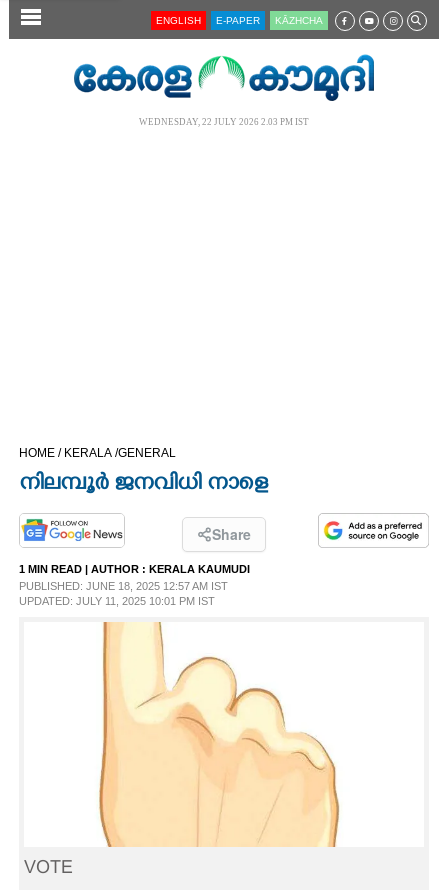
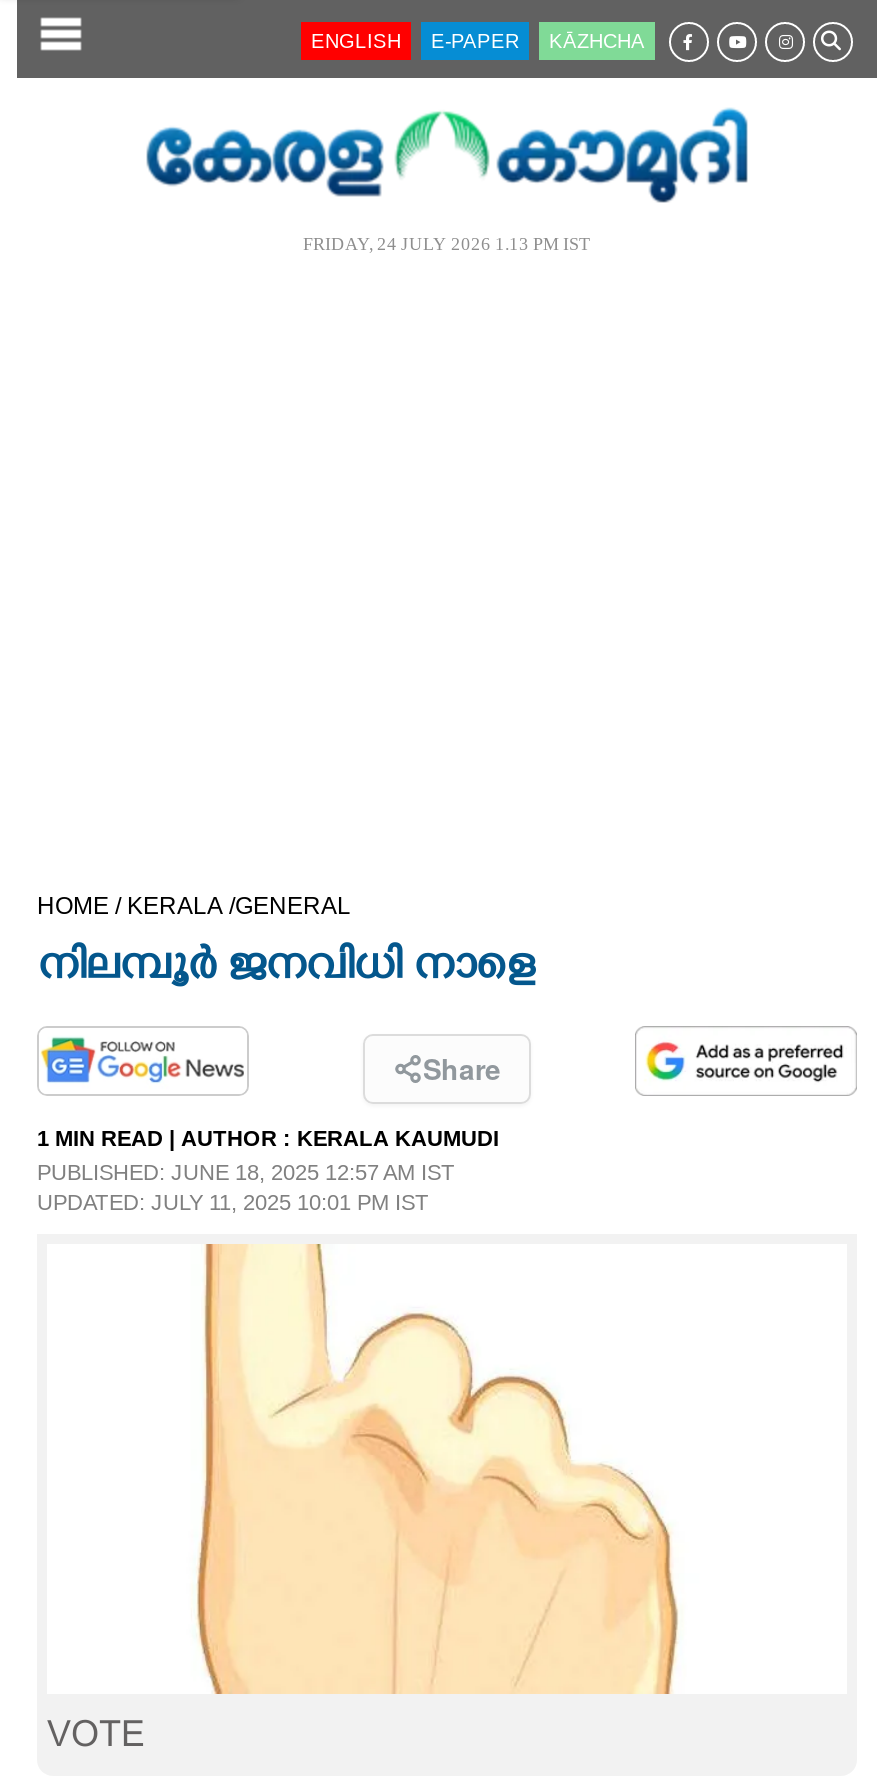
- WEDNESDAY, 22 JULY 2026 2.03 PM IST
+ FRIDAY, 24 JULY 2026 1.13 PM IST
